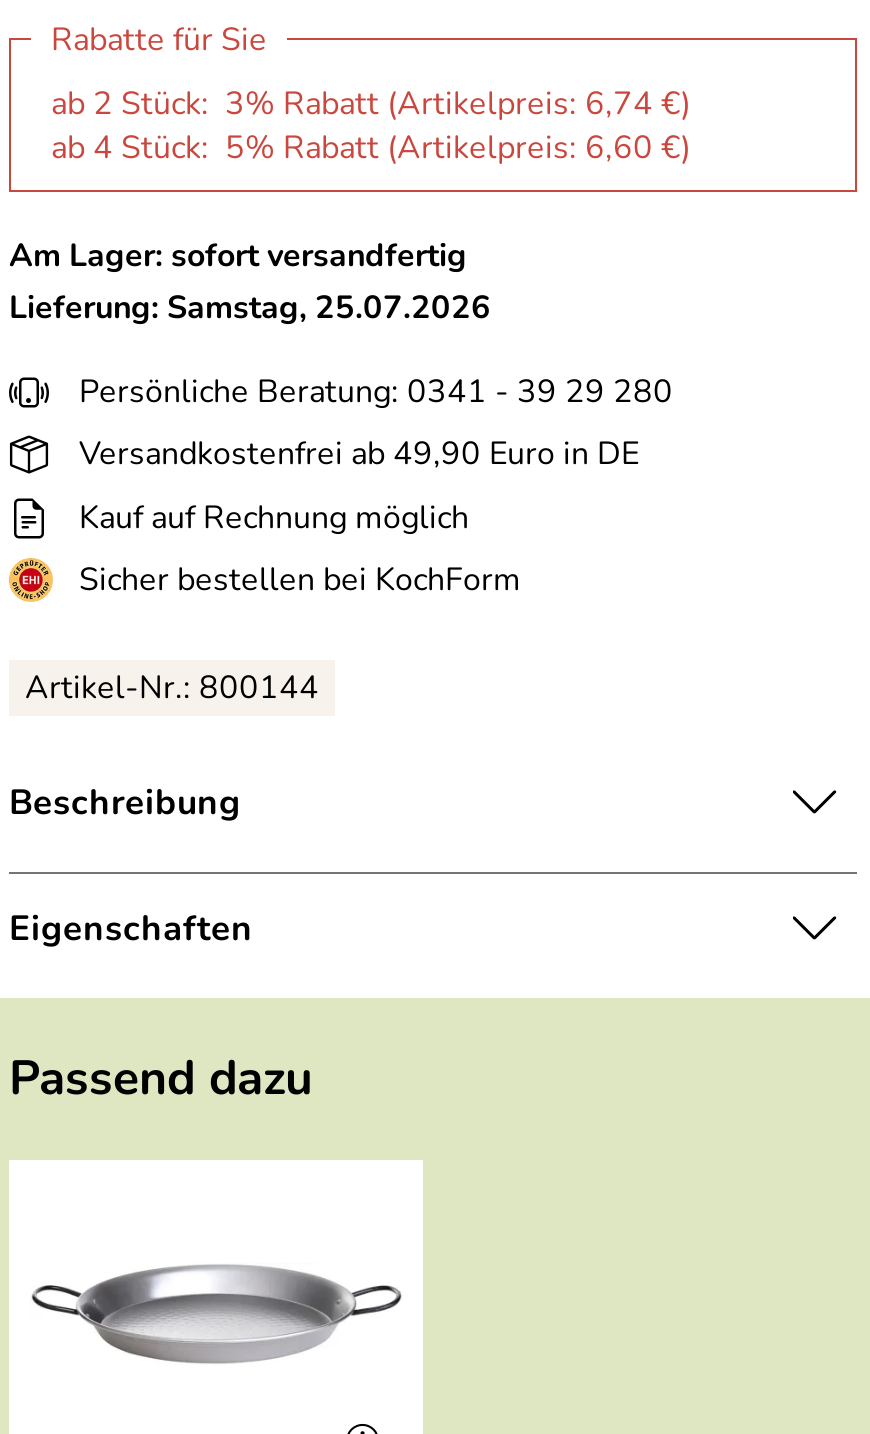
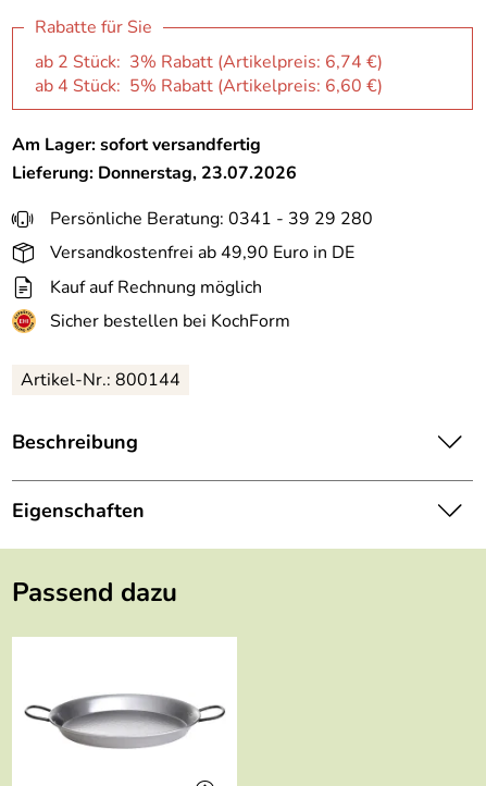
- Lieferung: Samstag, 25.07.2026
+ Lieferung: Donnerstag, 23.07.2026
